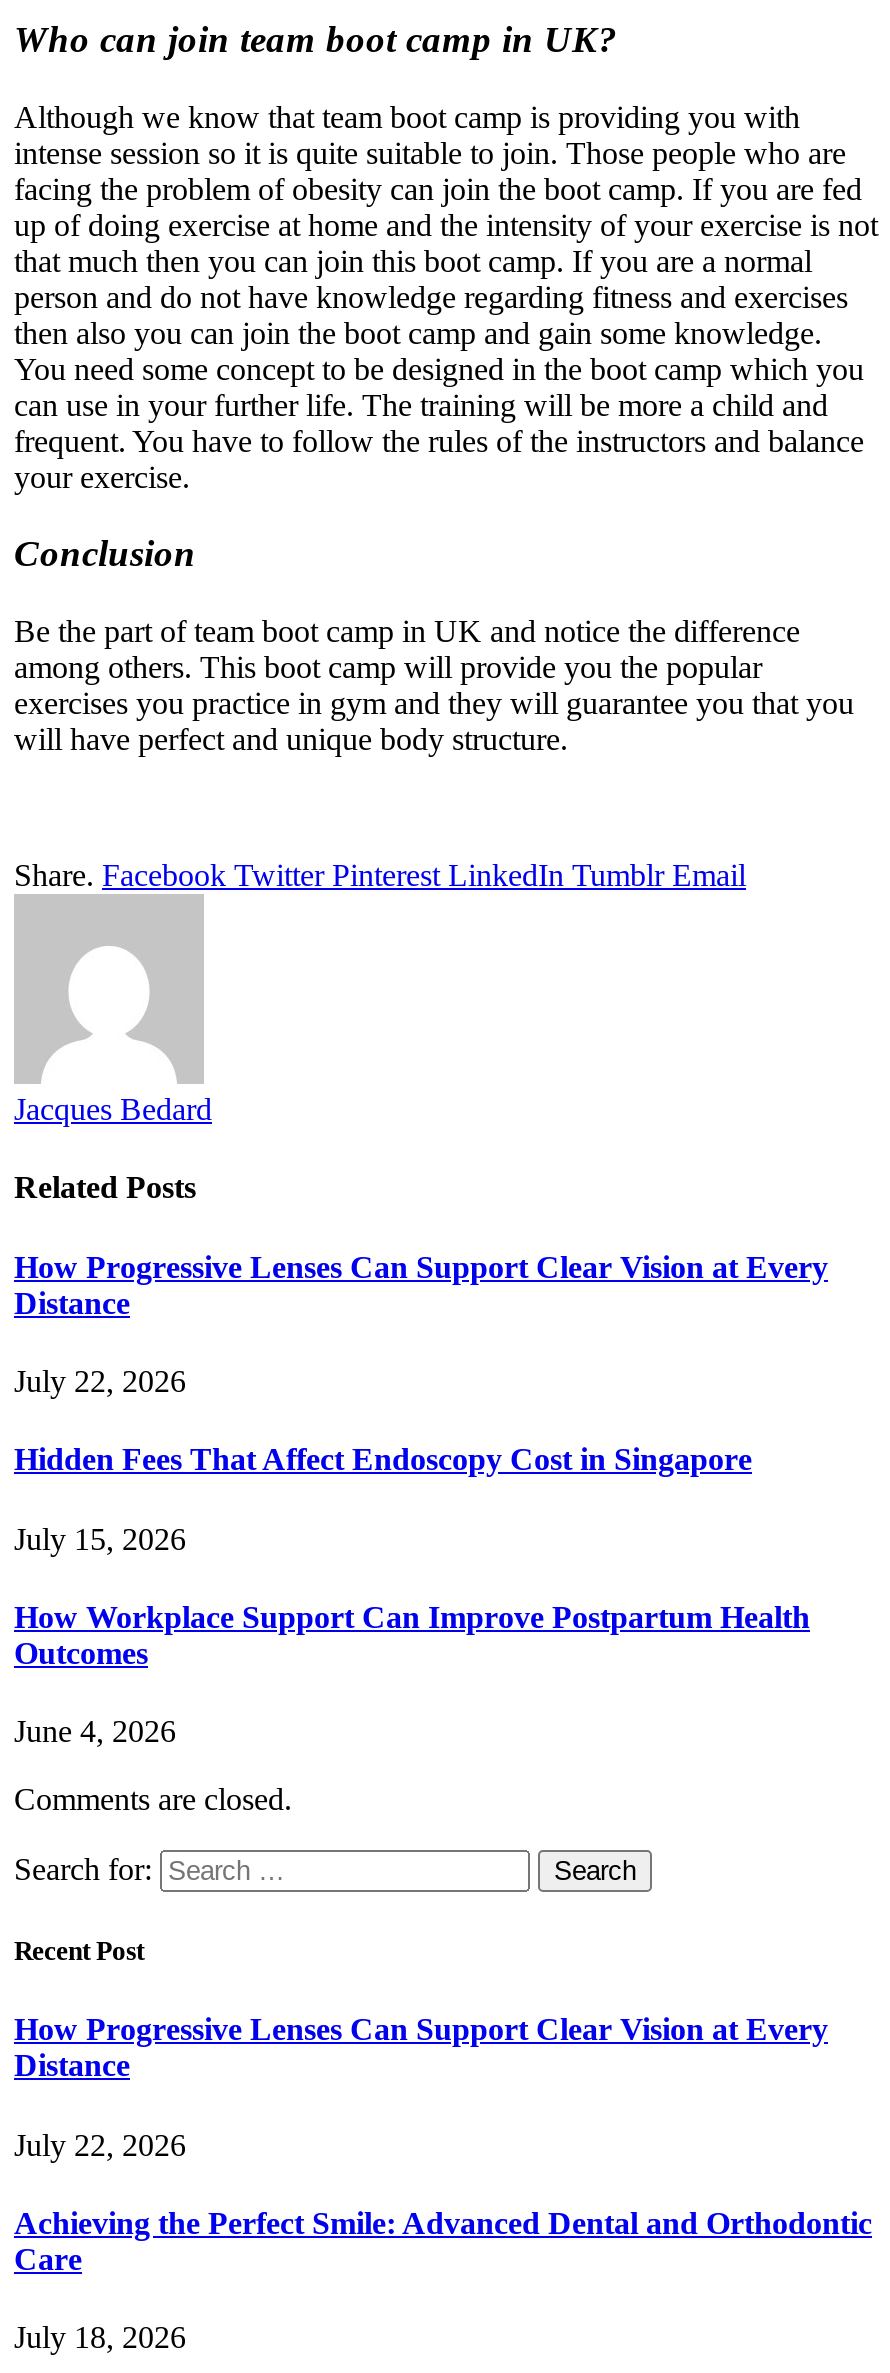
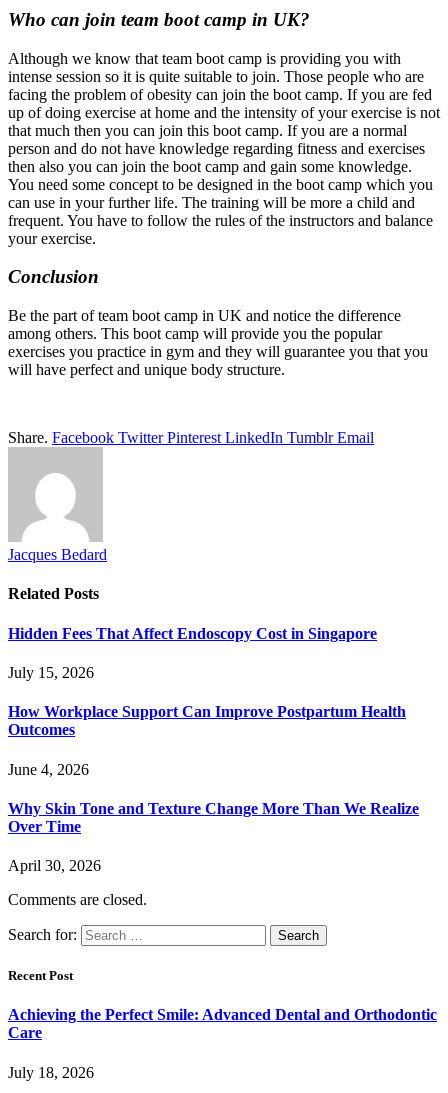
- How Progressive Lenses Can Support Clear Vision at Every
- Distance
- July 22, 2026

+ Why Skin Tone and Texture Change More Than We Realize
+ Over Time
+ April 30, 2026

- How Progressive Lenses Can Support Clear Vision at Every
- Distance
- July 22, 2026
